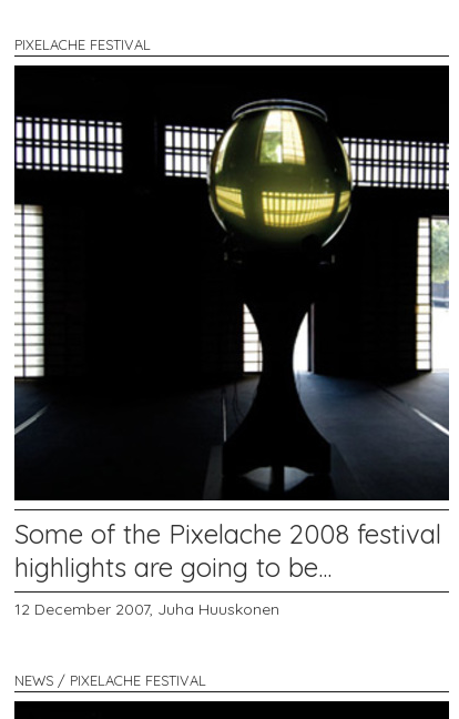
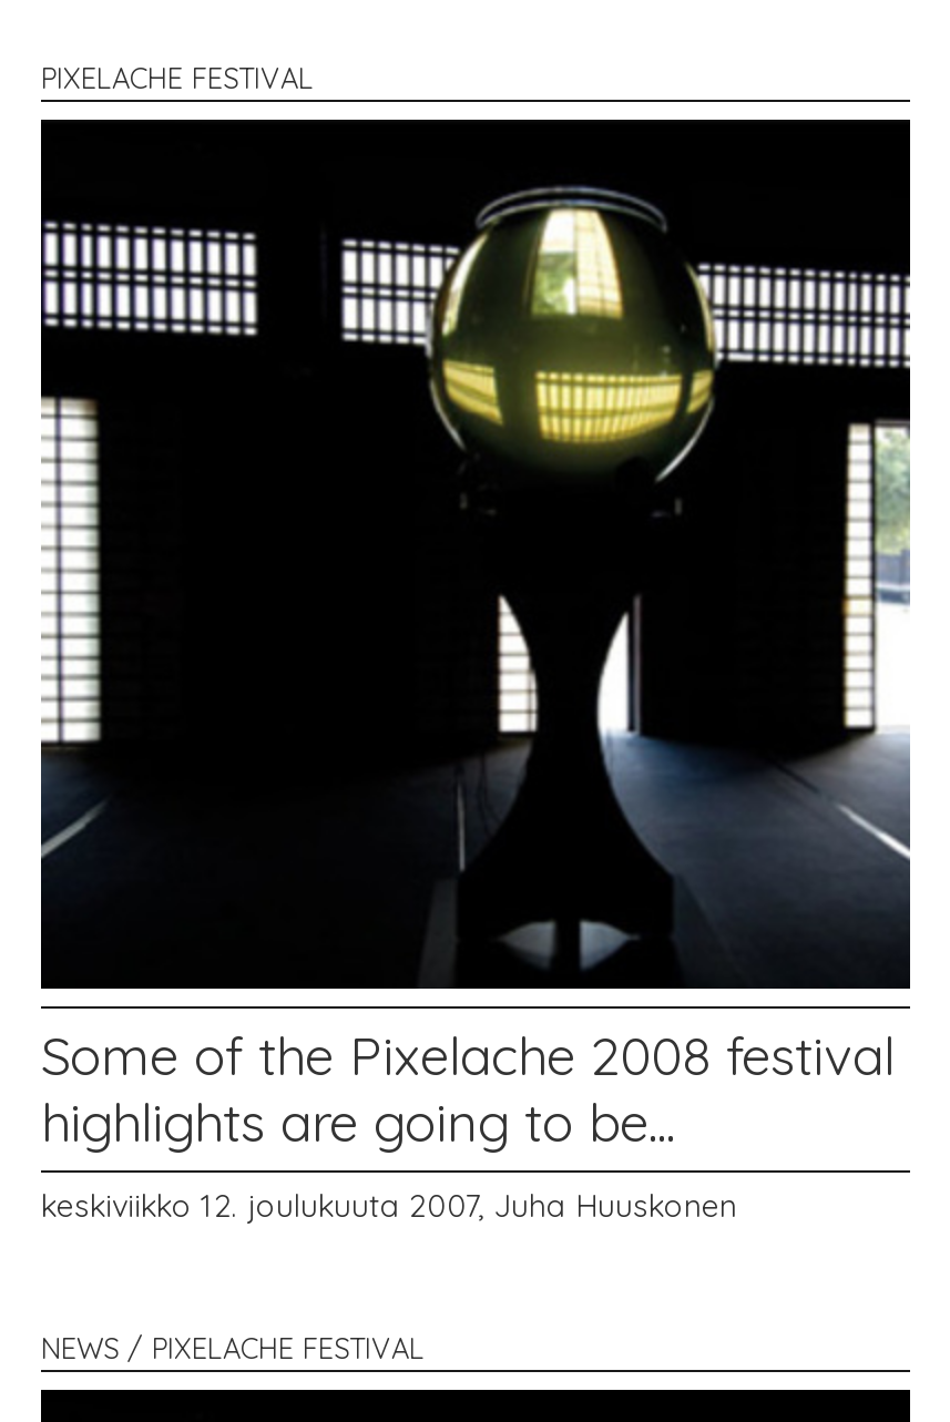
- 12 December 2007, Juha Huuskonen
+ keskiviikko 12. joulukuuta 2007, Juha Huuskonen
